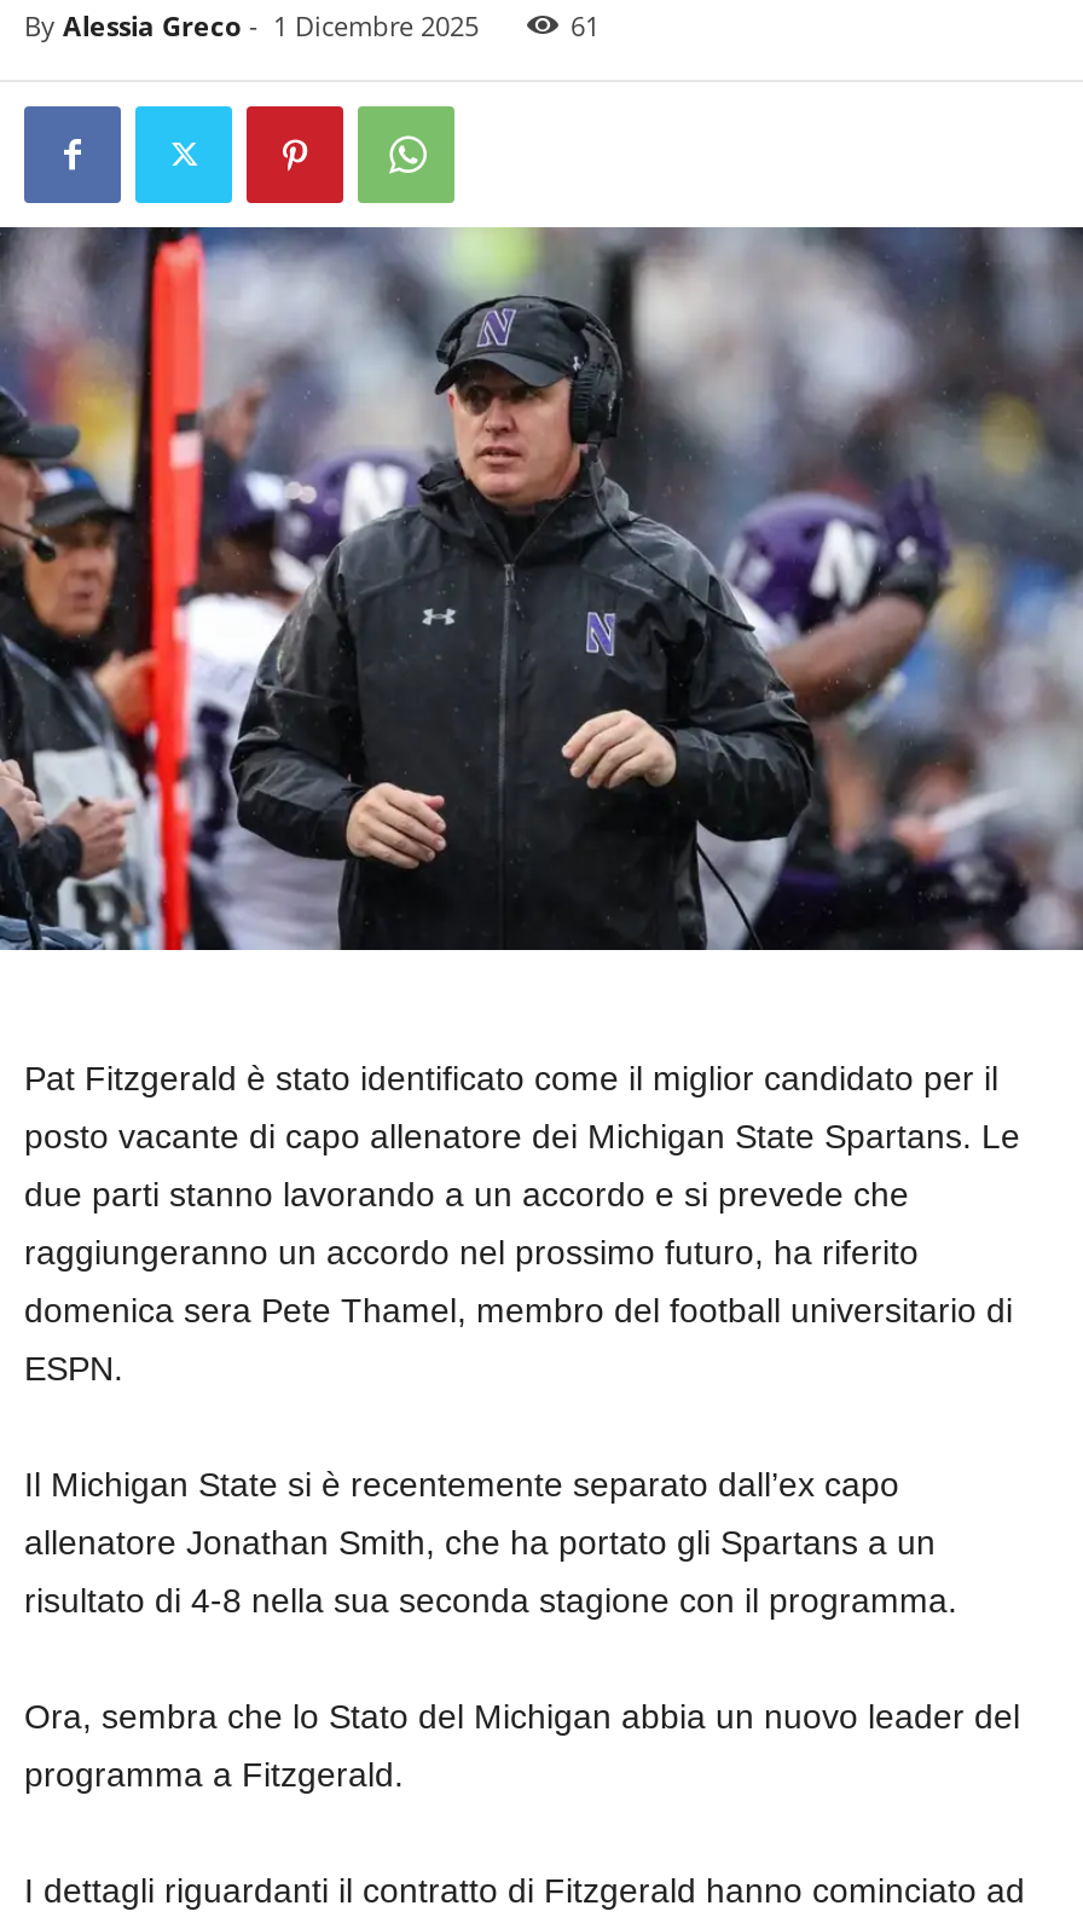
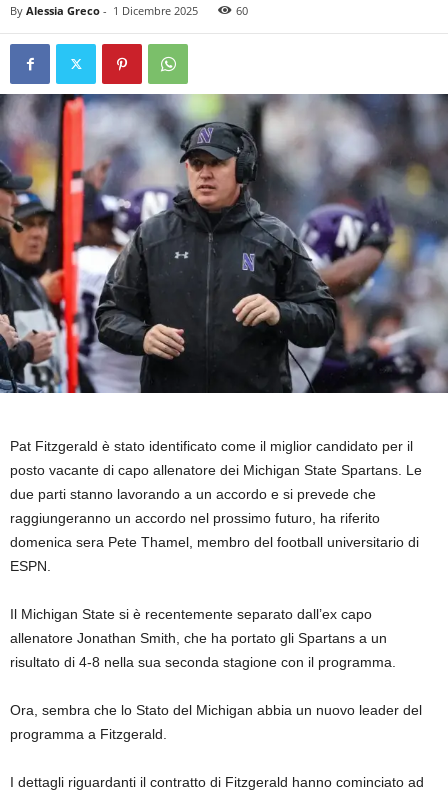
- 61
+ 60
